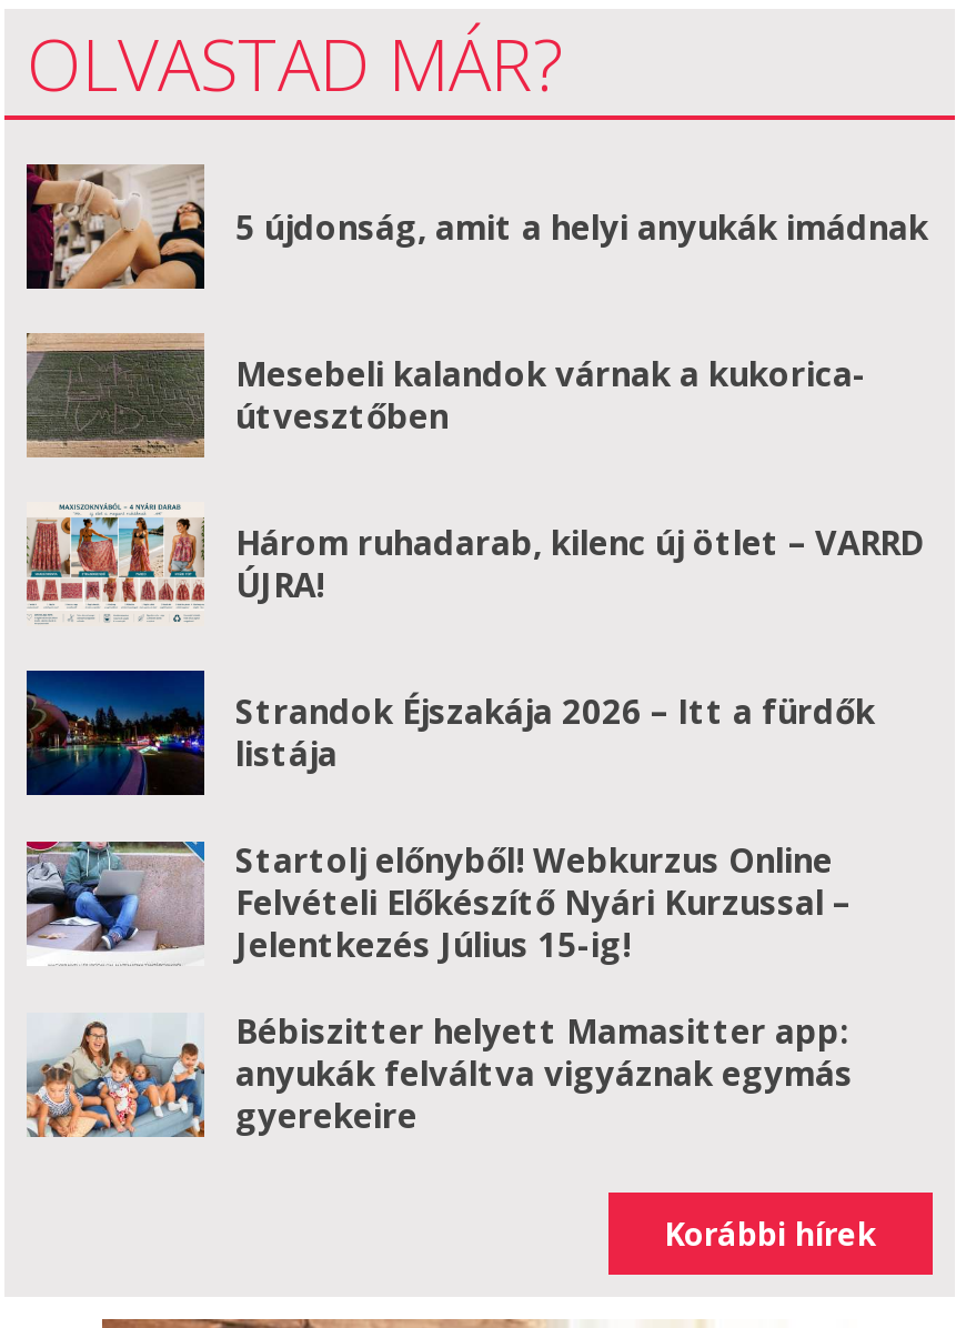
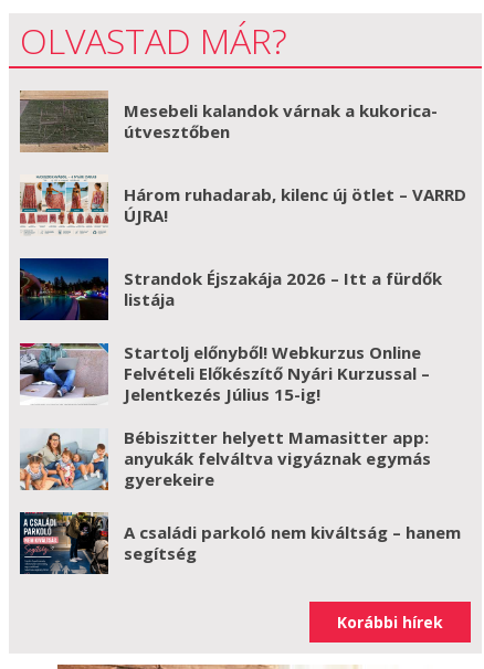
- [image]
- 5 újdonság, amit a helyi anyukák imádnak

moved up: [image] | Mesebeli kalandok várnak a kukorica- | útvesztőben | ... | anyukák felváltva vigyáznak egymás | gyerekeire

+ [image]
+ A családi parkoló nem kiváltság – hanem
+ segítség
